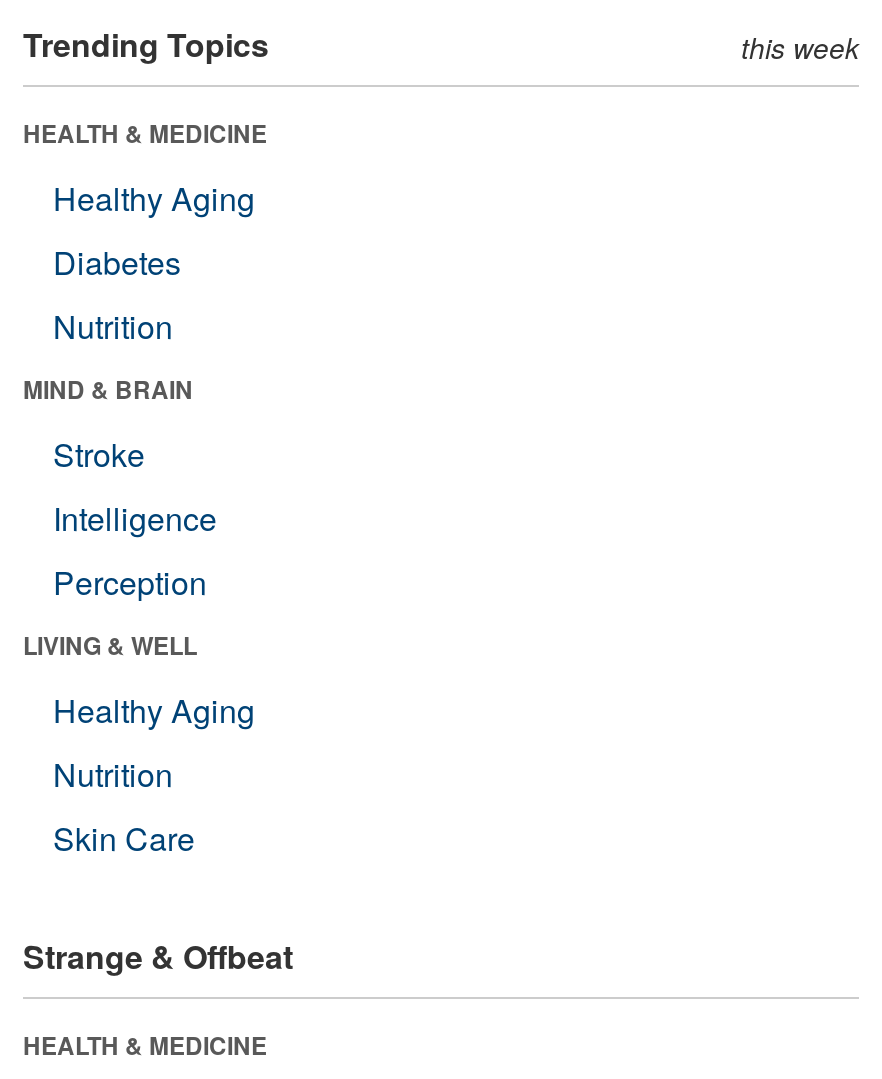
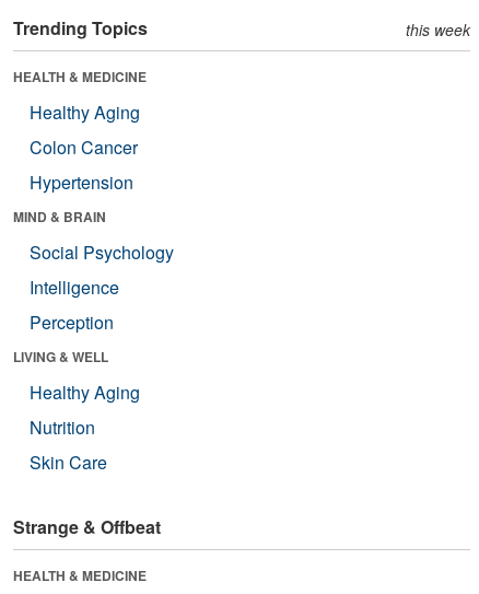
- Diabetes
- Nutrition
+ Colon Cancer
+ Hypertension

- Stroke
+ Social Psychology
